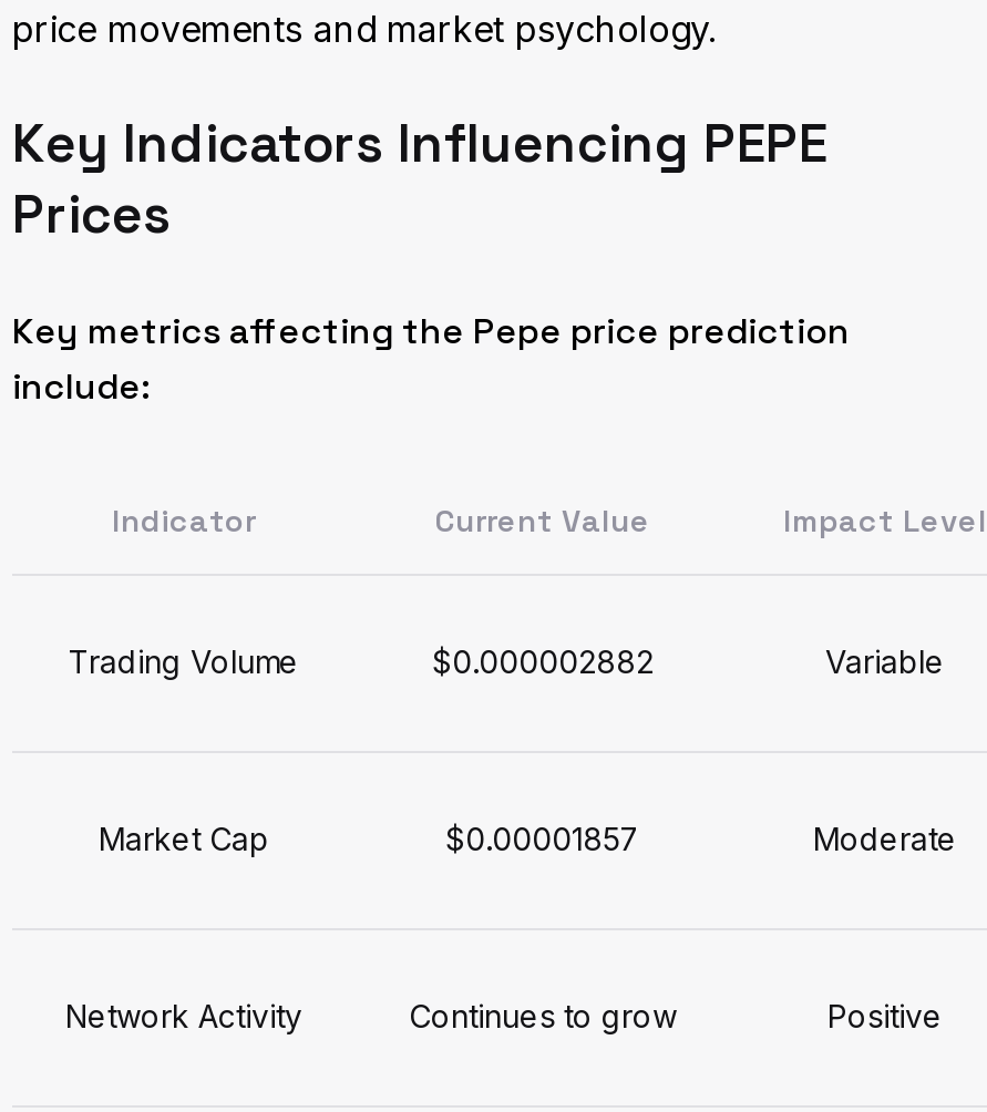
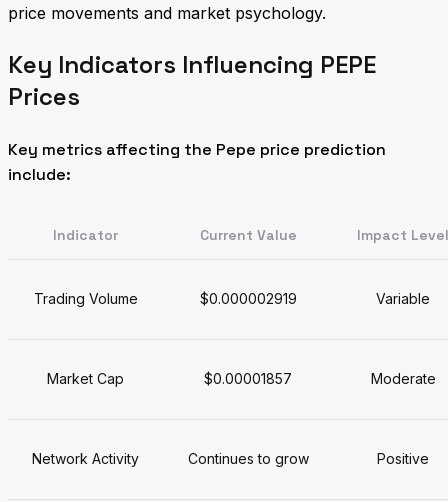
- $0.000002882
+ $0.000002919
